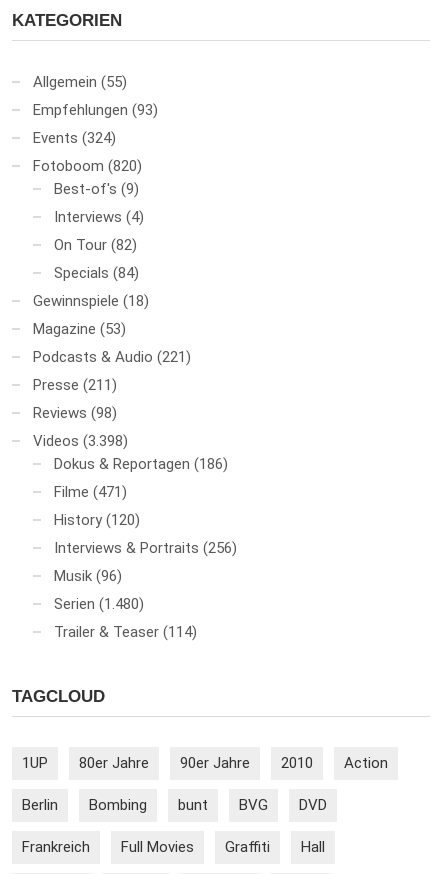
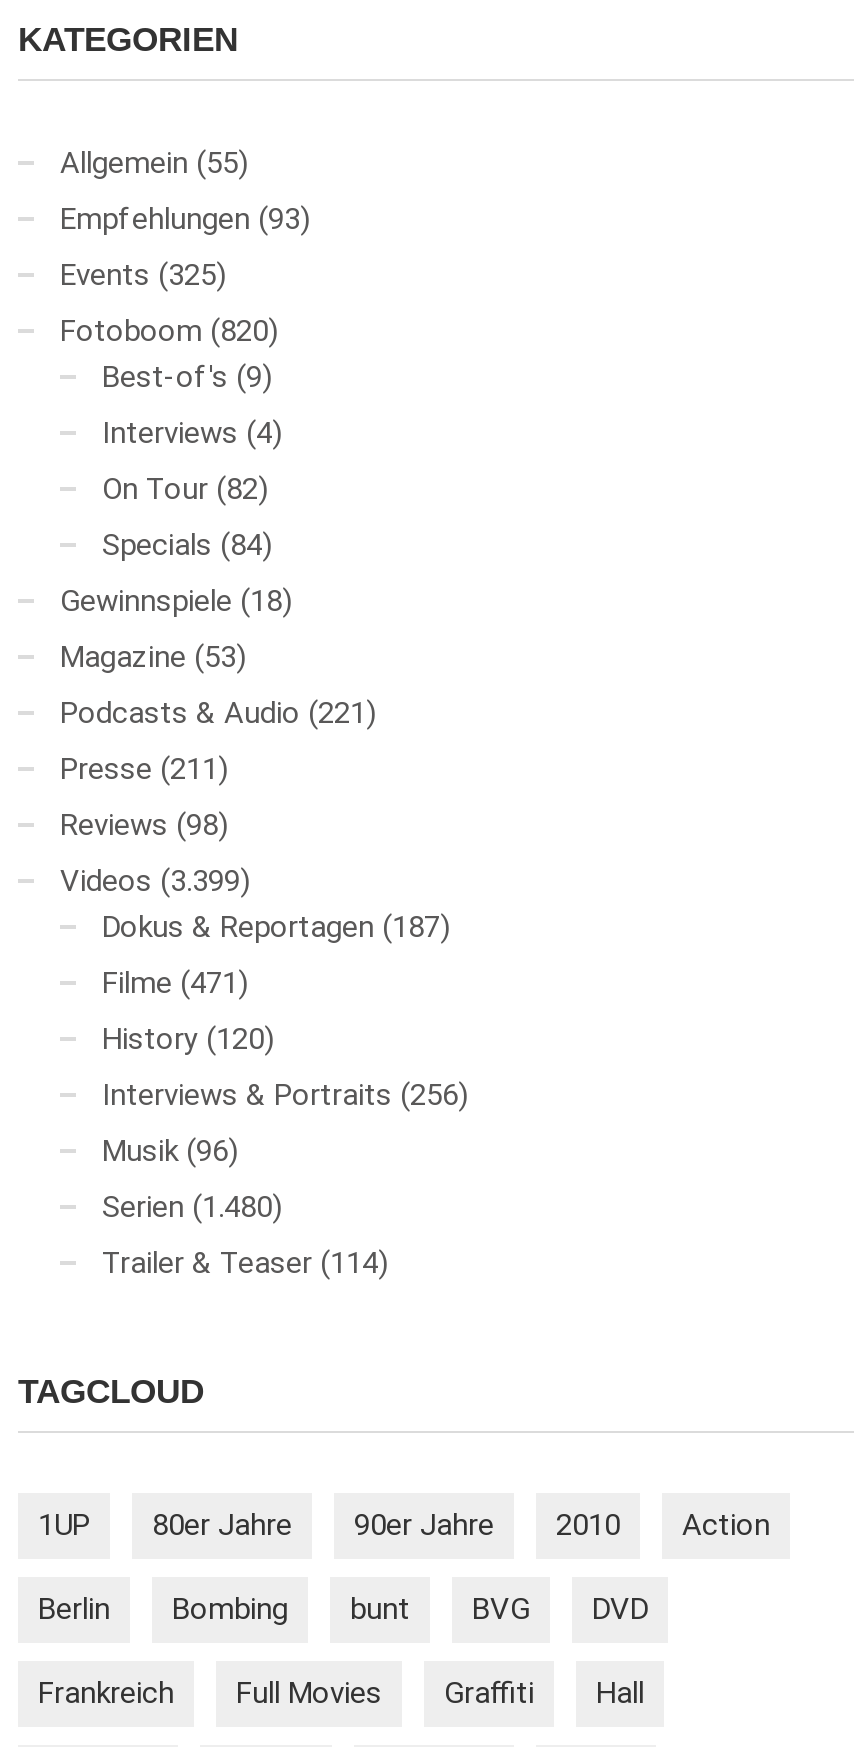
- Events (324)
+ Events (325)

- Videos (3.398)
+ Videos (3.399)

- Dokus & Reportagen (186)
+ Dokus & Reportagen (187)
